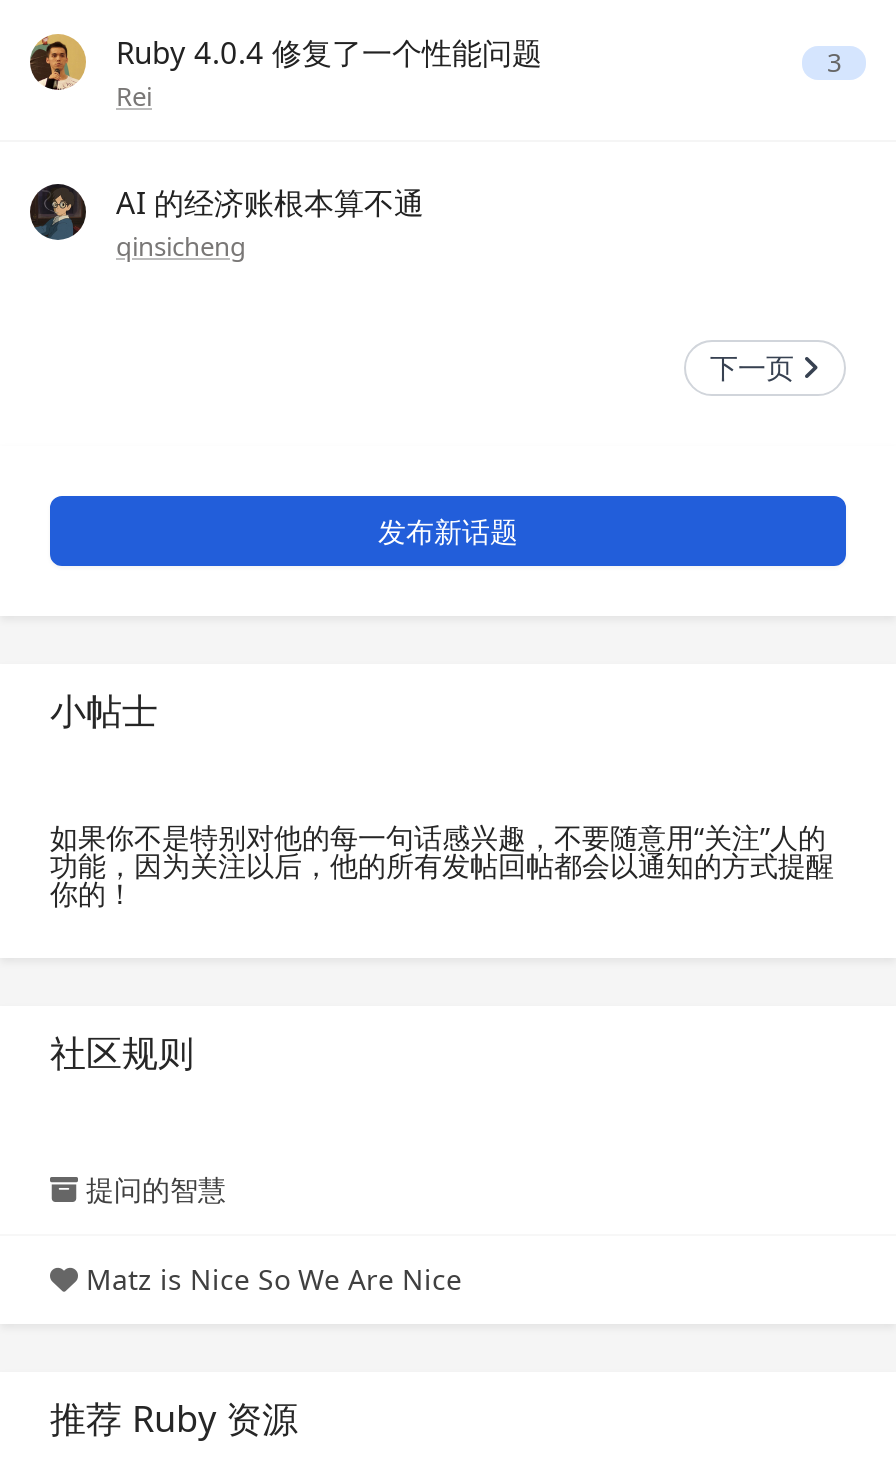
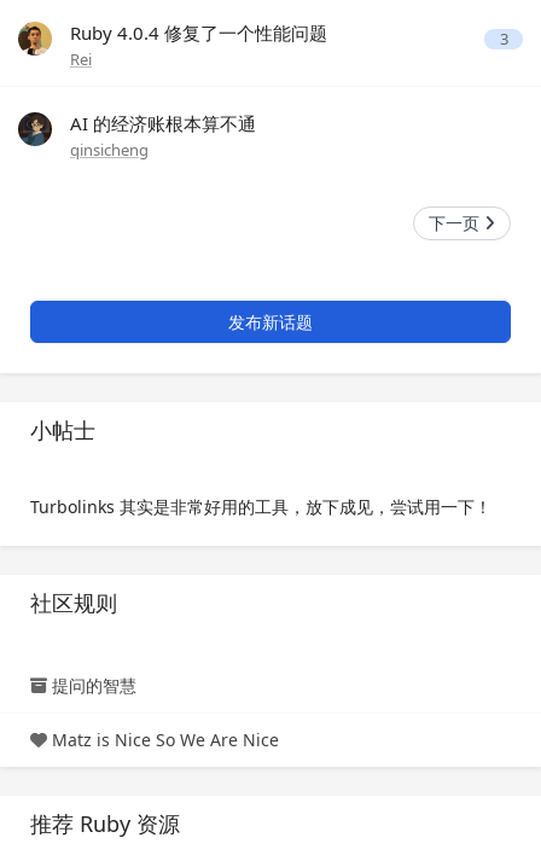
- 如果你不是特别对他的每一句话感兴趣，不要随意用“关注”人的
- 功能，因为关注以后，他的所有发帖回帖都会以通知的方式提醒
- 你的！
+ Turbolinks 其实是非常好用的工具，放下成见，尝试用一下！
